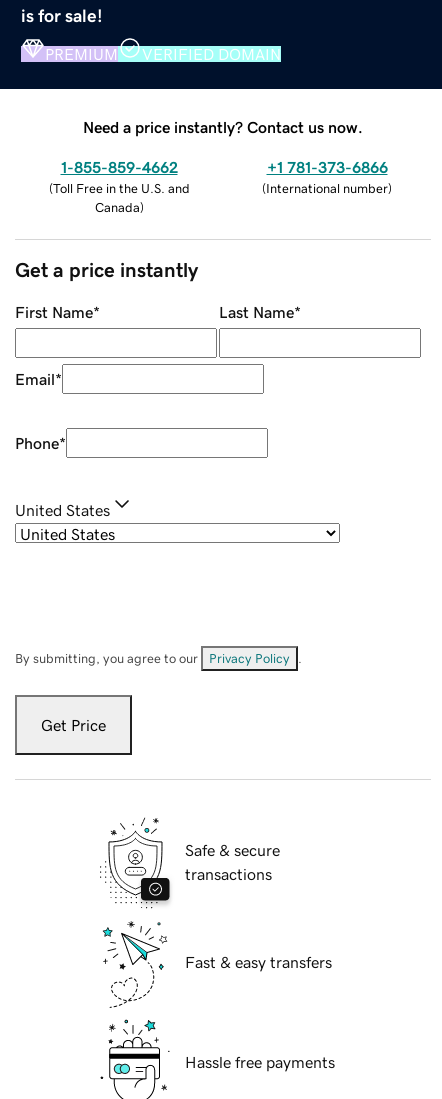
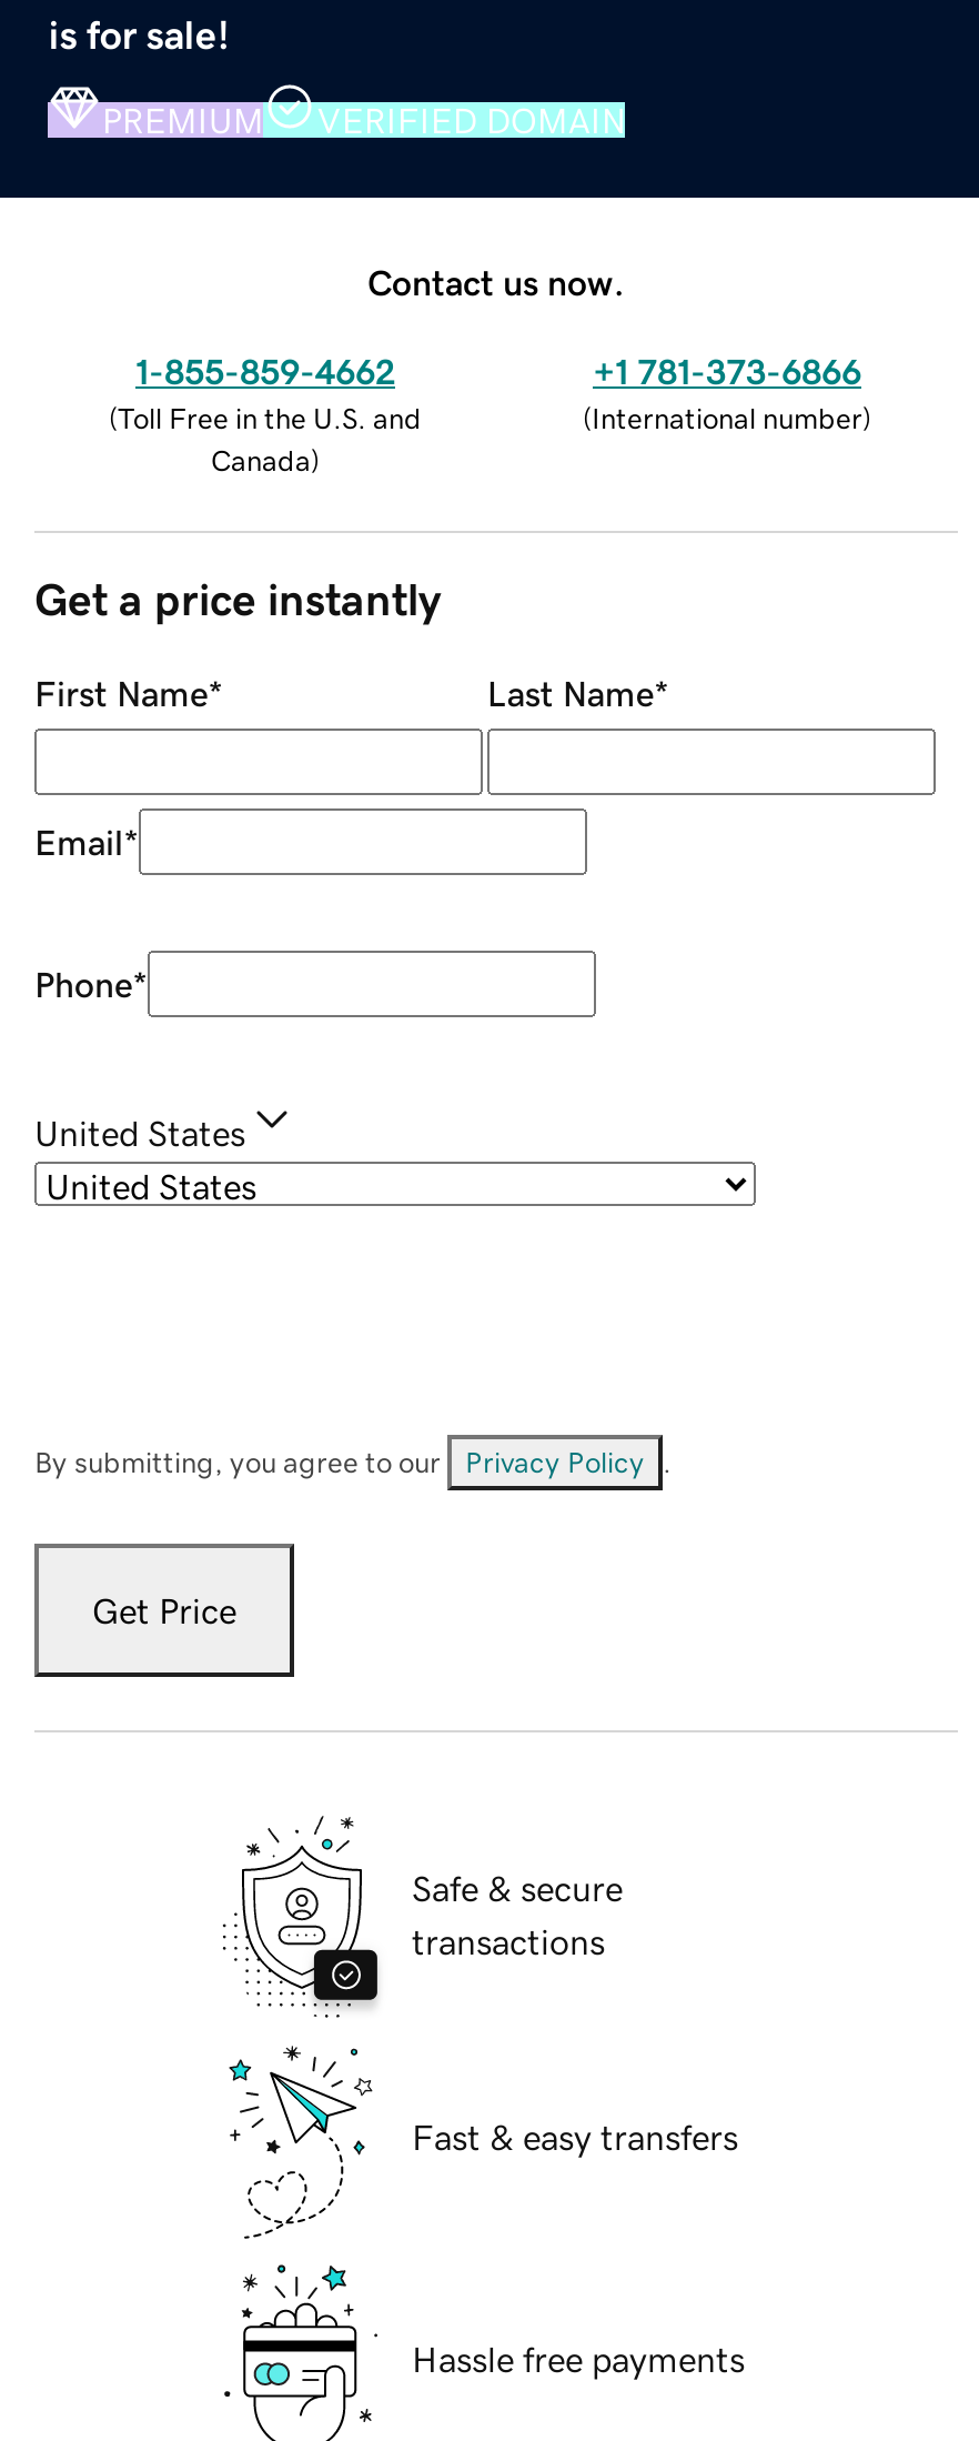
- Need a price instantly? Contact us now.
+ Contact us now.
